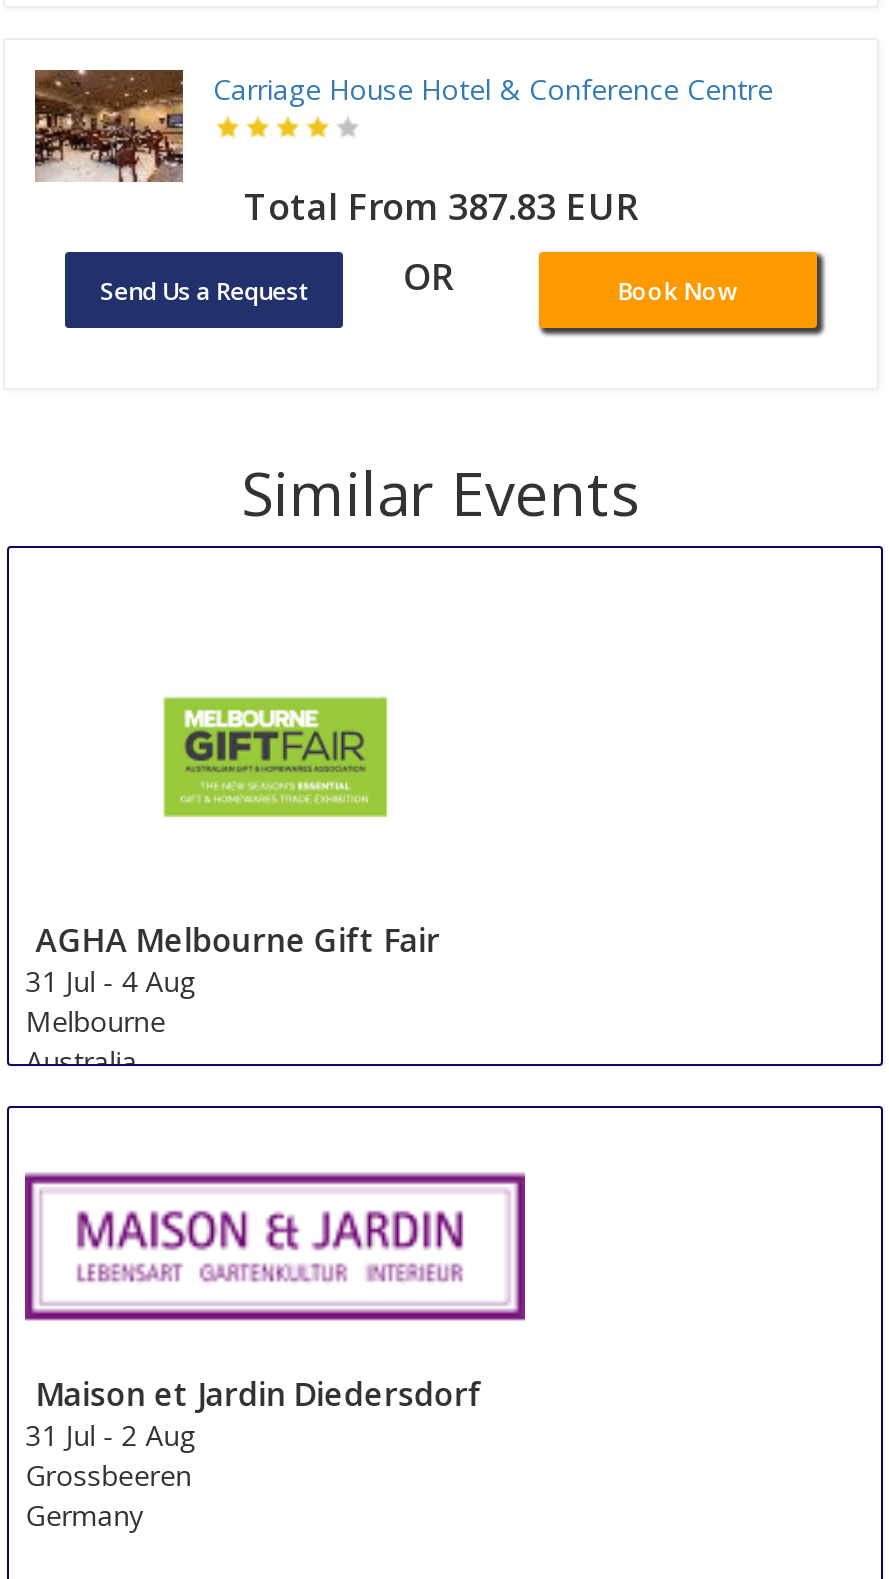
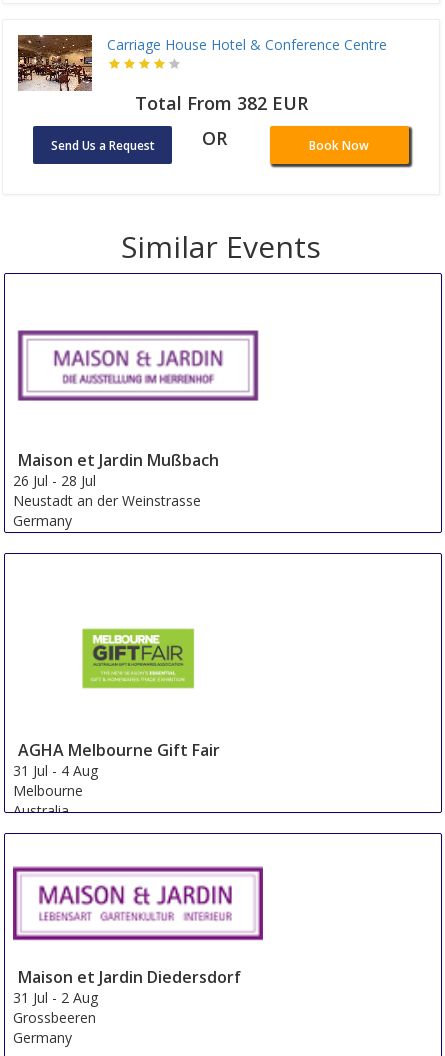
- Total From 387.83 EUR
+ Total From 382 EUR

+ Maison et Jardin Mußbach
+ 26 Jul - 28 Jul
+ Neustadt an der Weinstrasse
+ Germany

+ [image]
